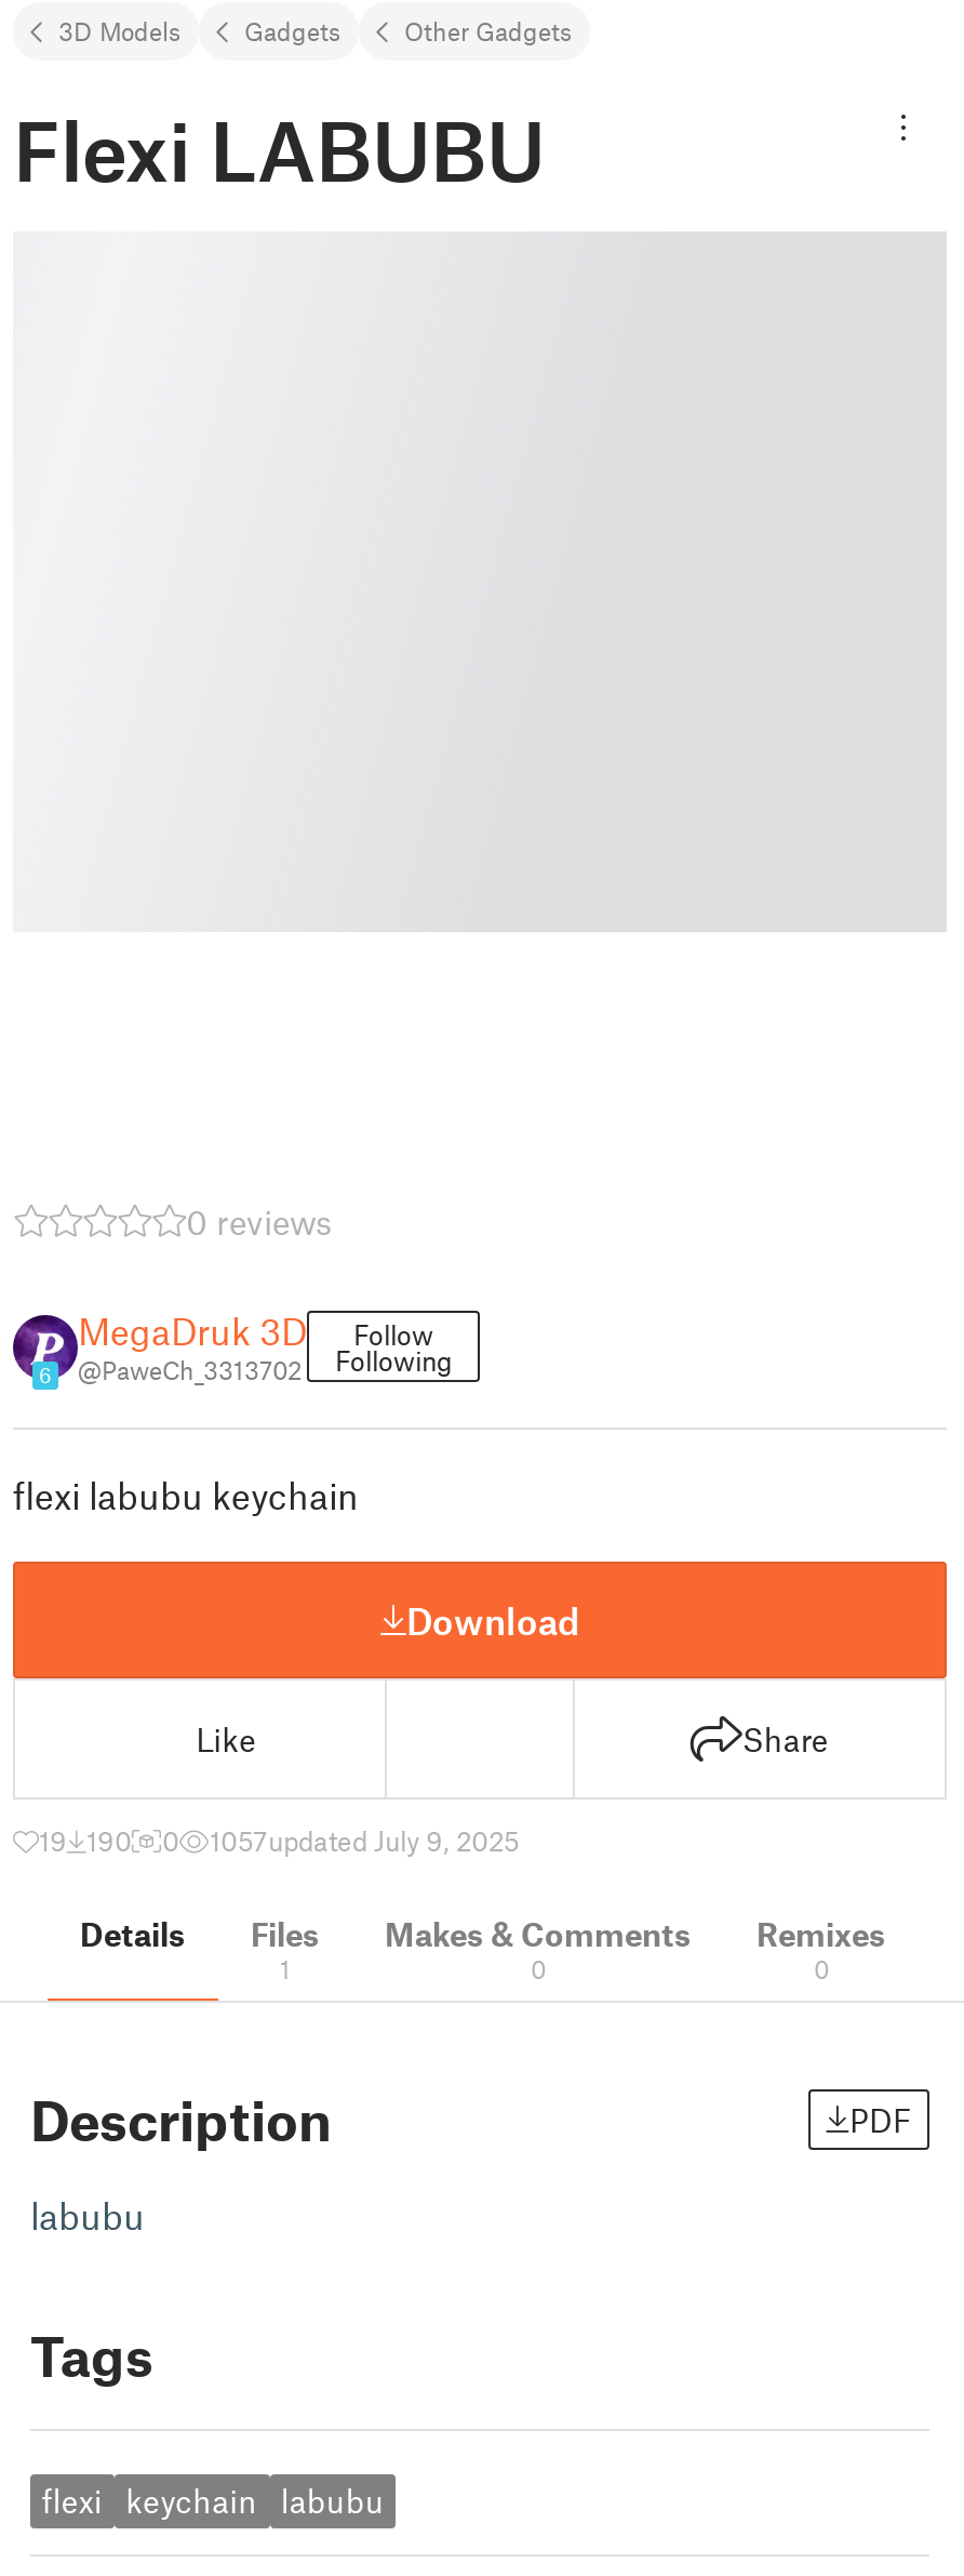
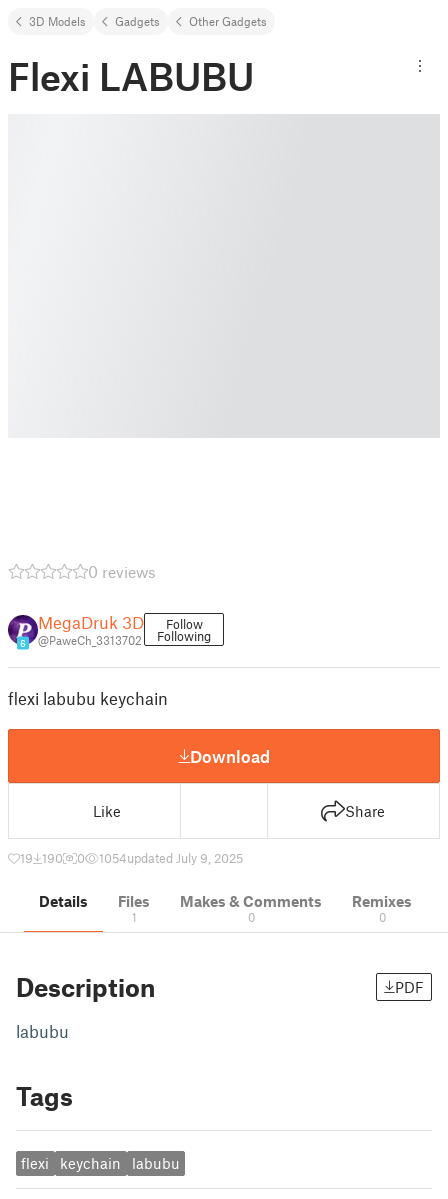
- 1057updated July 9, 2025
+ 1054updated July 9, 2025
